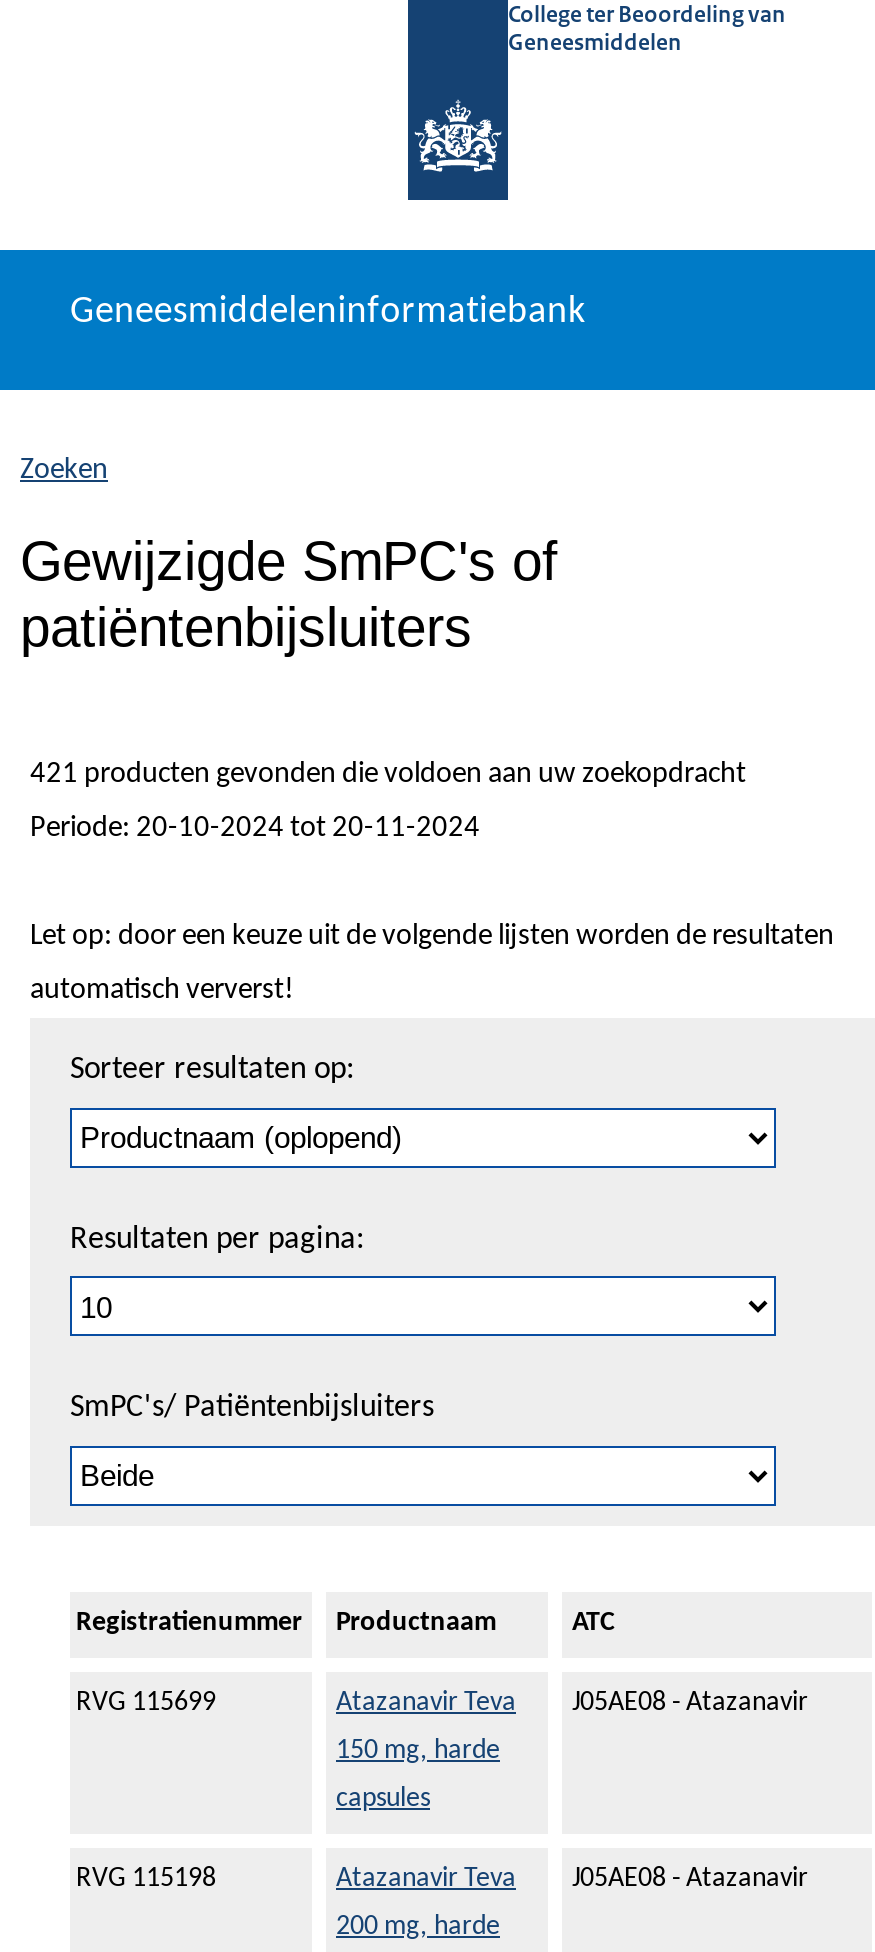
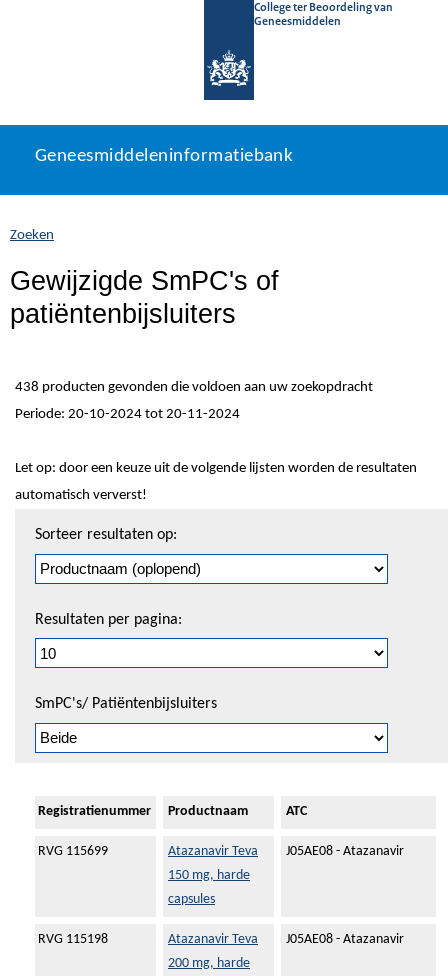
- 421 producten gevonden die voldoen aan uw zoekopdracht
+ 438 producten gevonden die voldoen aan uw zoekopdracht
